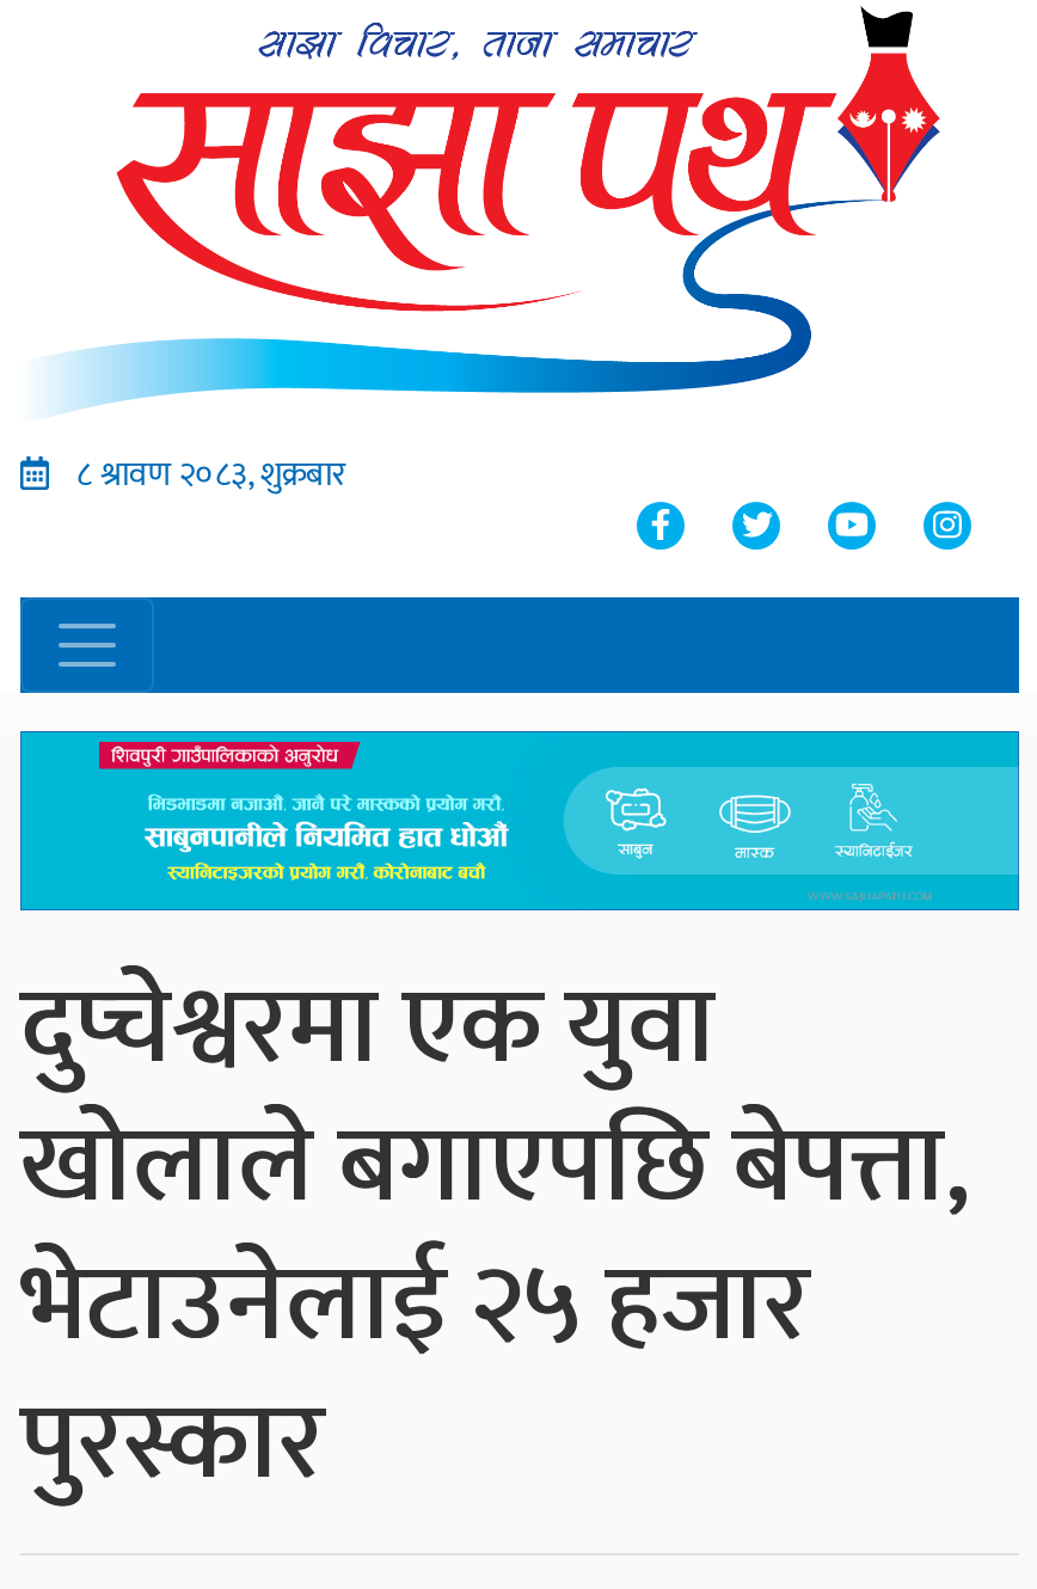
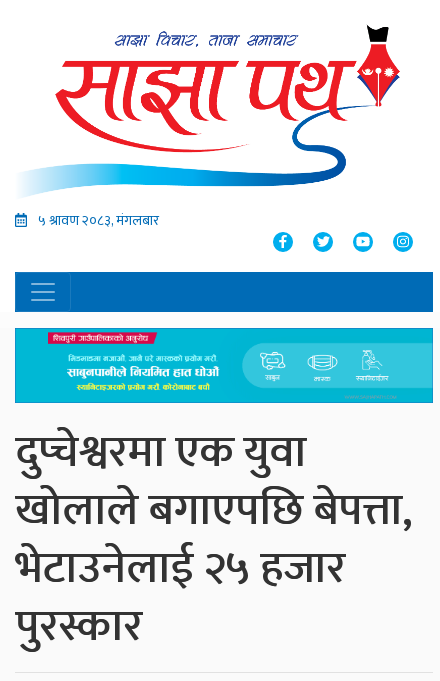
- ८ श्रावण २०८३, शुक्रबार
+ ५ श्रावण २०८३, मंगलबार
